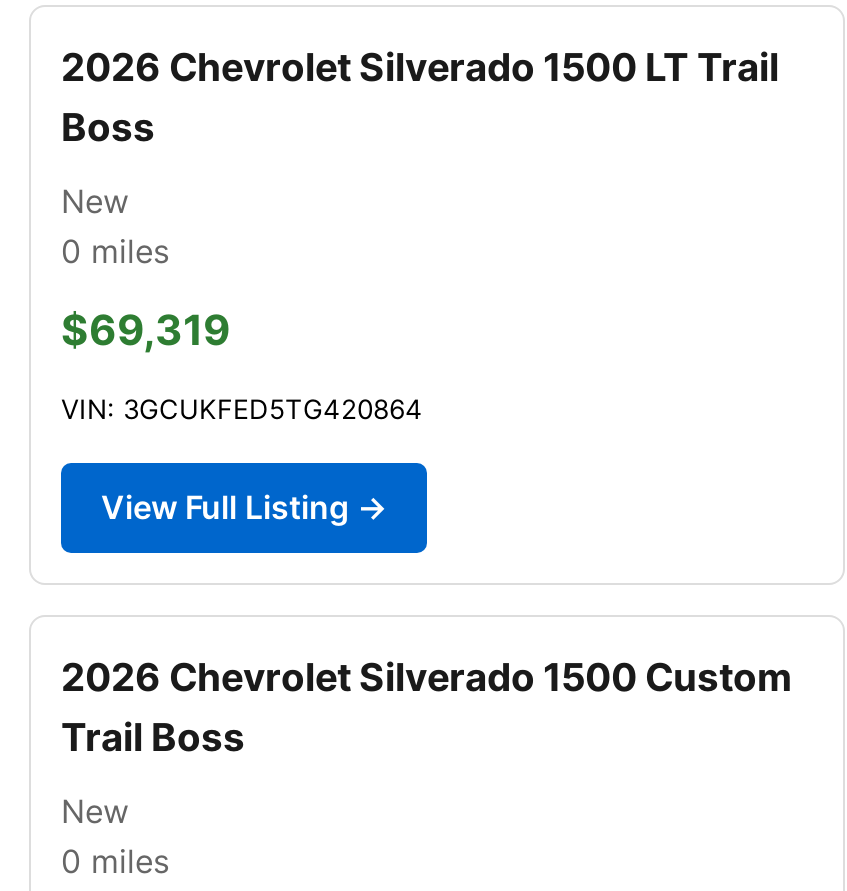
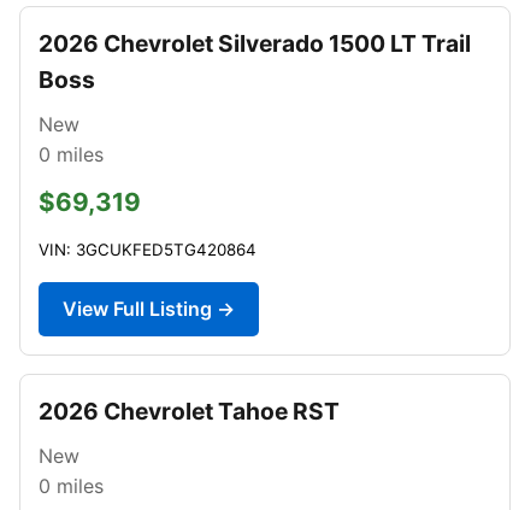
- 2026 Chevrolet Silverado 1500 Custom
- Trail Boss
+ 2026 Chevrolet Tahoe RST
